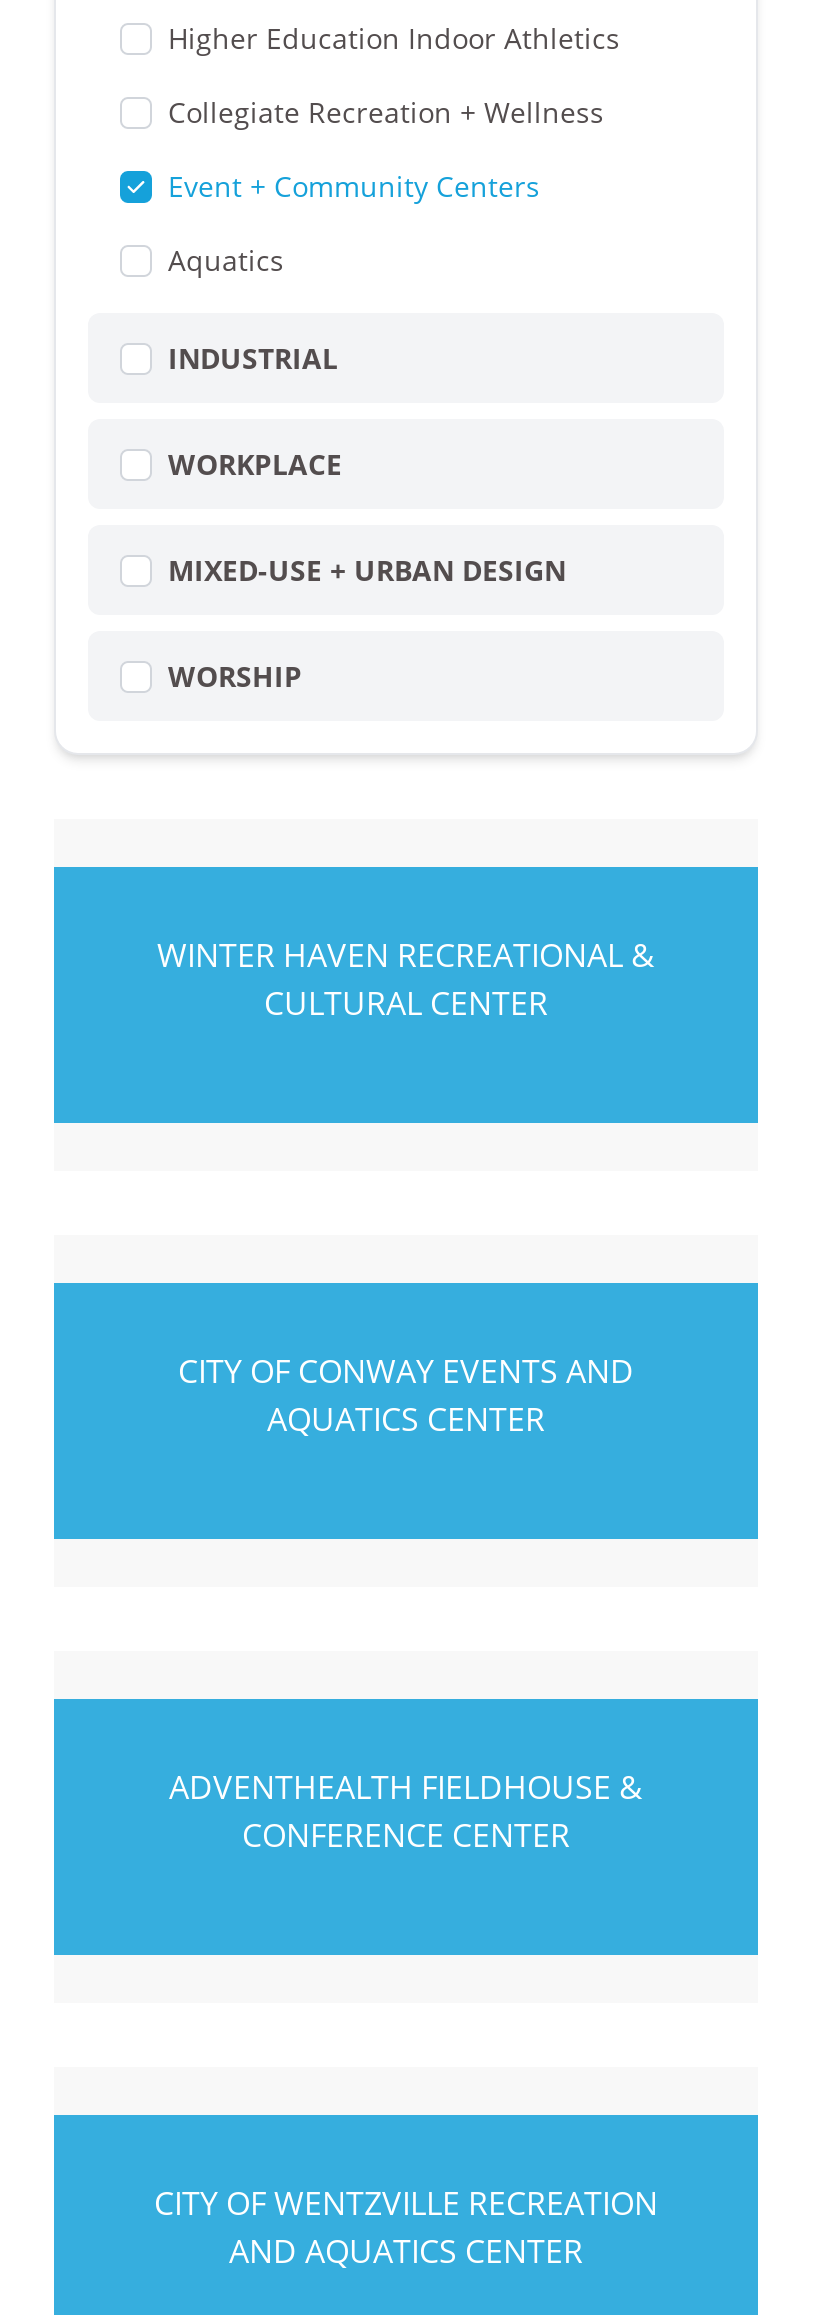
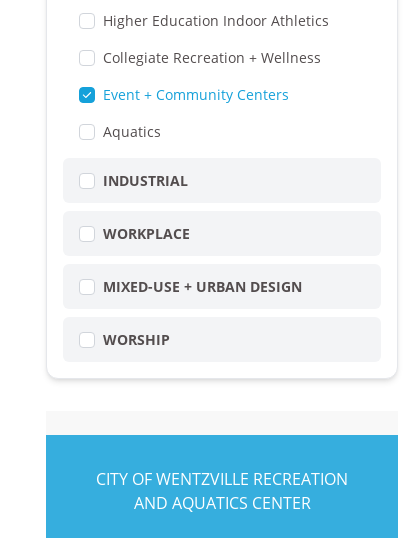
- WINTER HAVEN RECREATIONAL &
- CULTURAL CENTER

- CITY OF CONWAY EVENTS AND
- AQUATICS CENTER

- ADVENTHEALTH FIELDHOUSE &
- CONFERENCE CENTER
